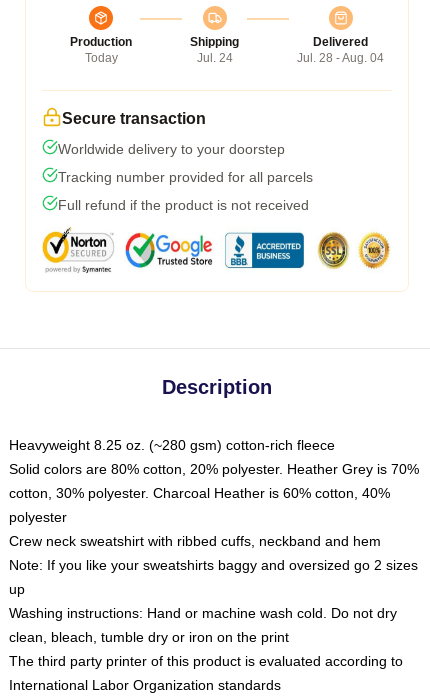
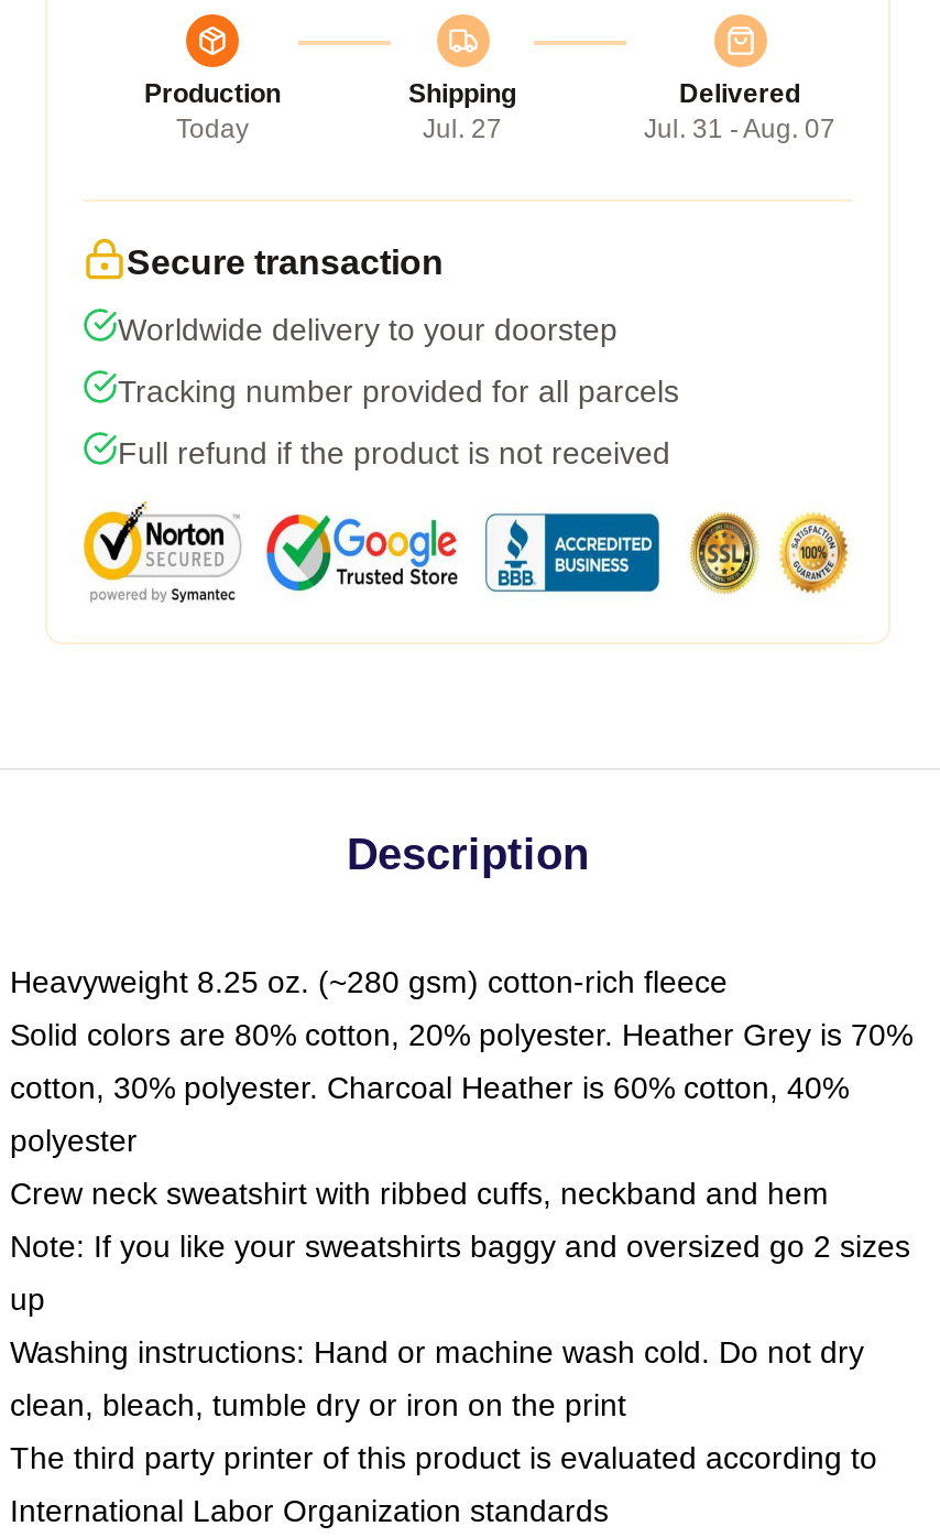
- Jul. 24
+ Jul. 27

- Jul. 28 - Aug. 04
+ Jul. 31 - Aug. 07
